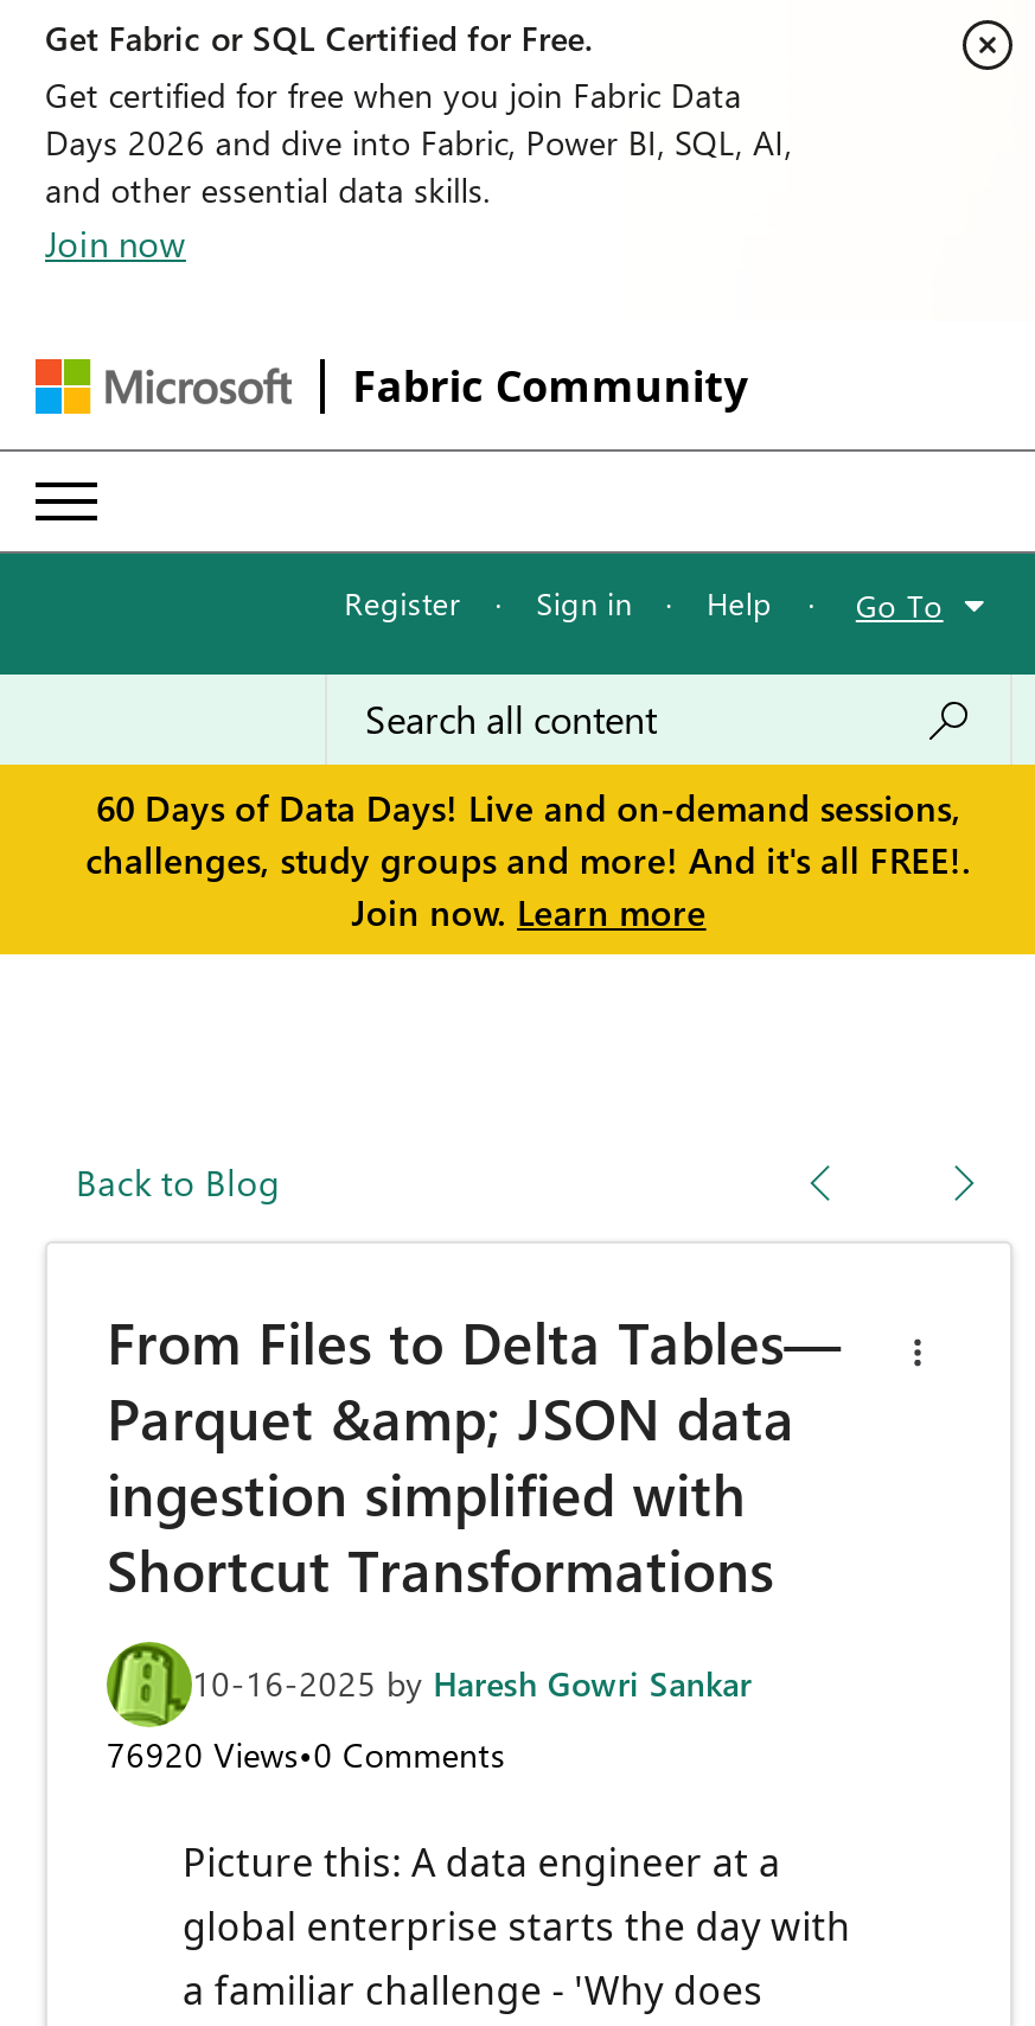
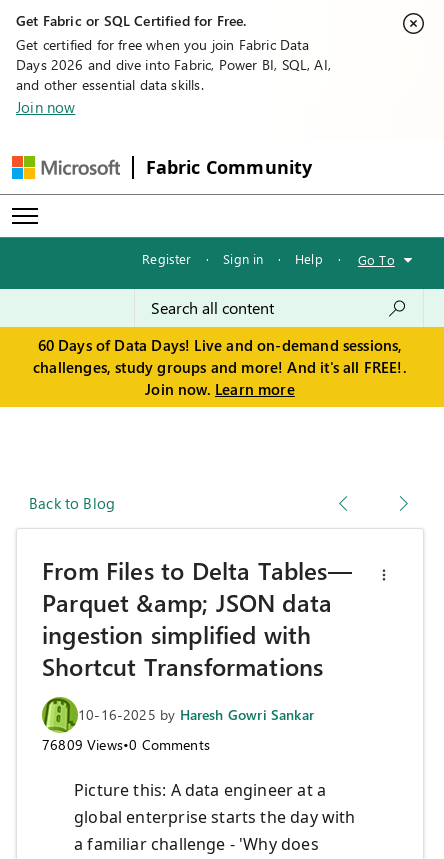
- 76920 Views•0 Comments
+ 76809 Views•0 Comments
